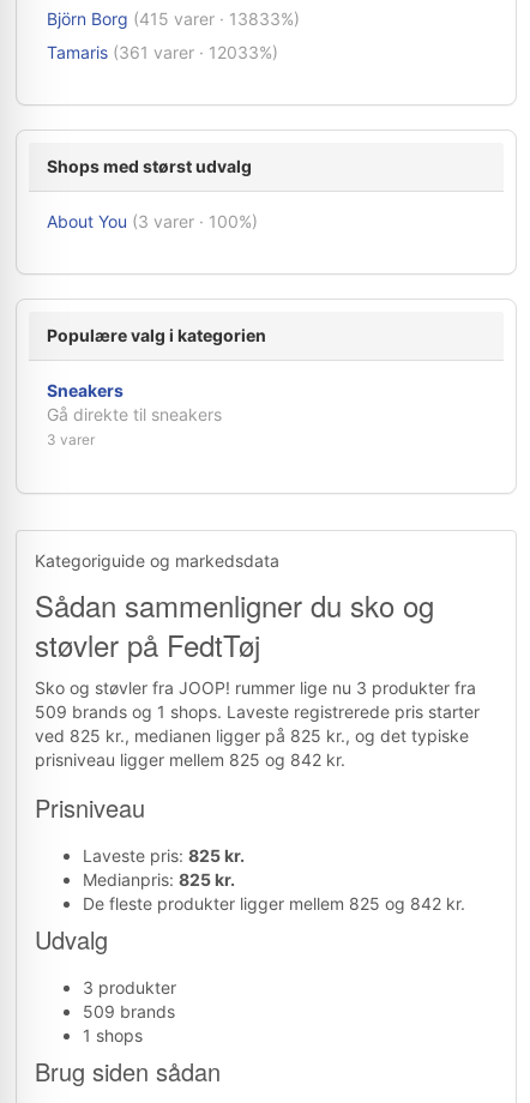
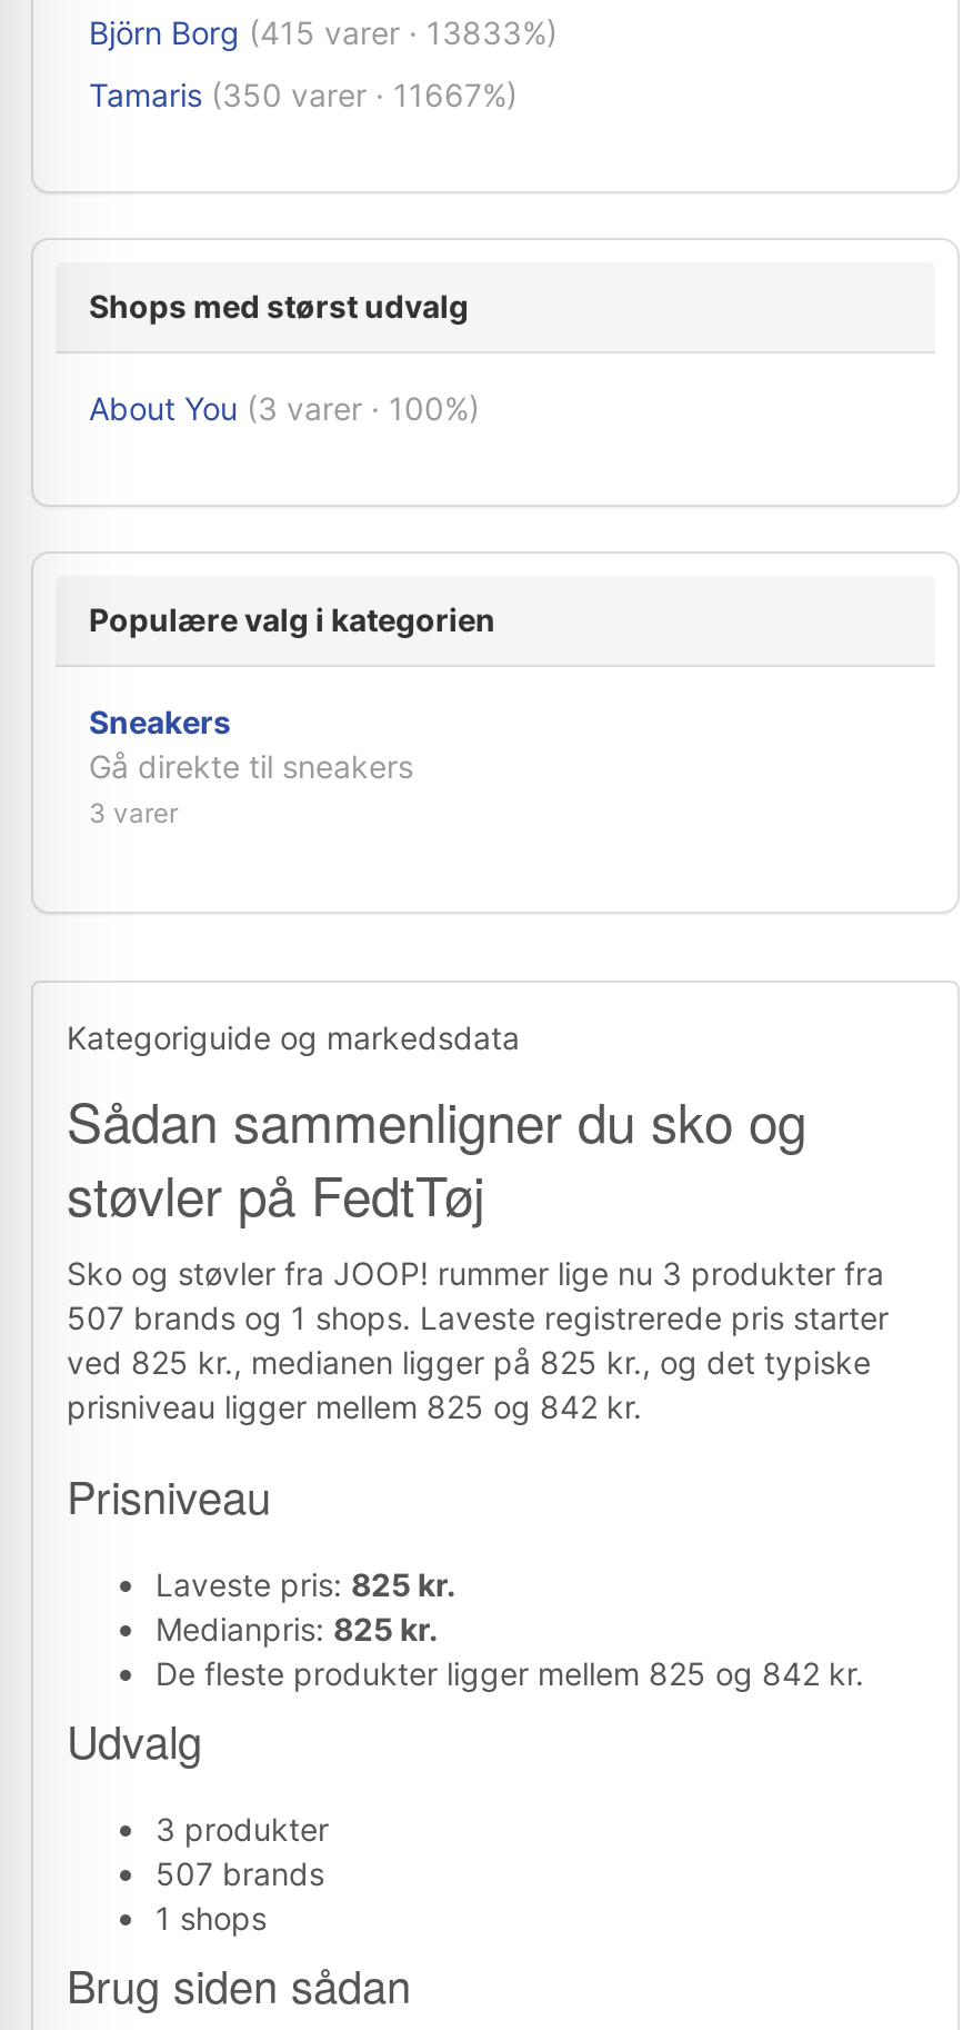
- Tamaris (361 varer · 12033%)
+ Tamaris (350 varer · 11667%)

- 509 brands og 1 shops. Laveste registrerede pris starter
+ 507 brands og 1 shops. Laveste registrerede pris starter

- 509 brands
+ 507 brands
